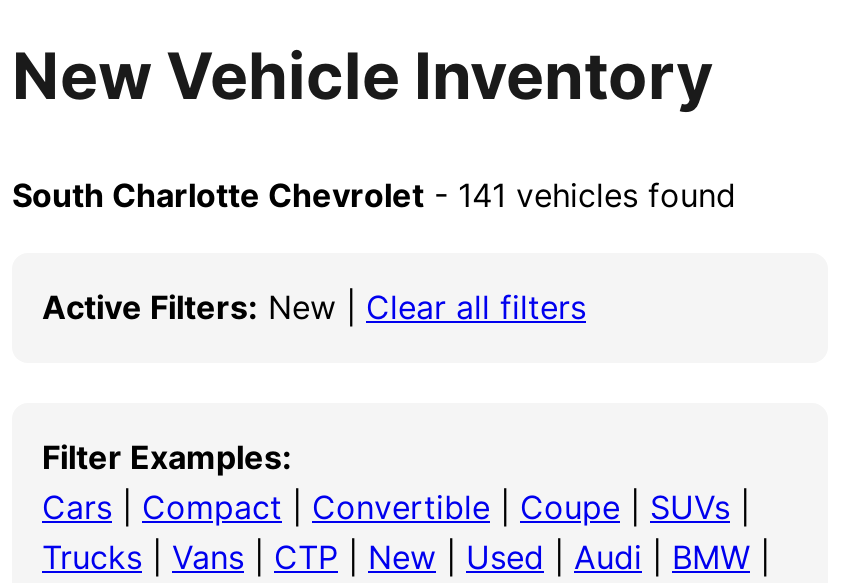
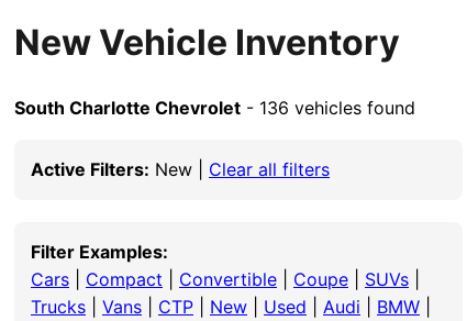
- South Charlotte Chevrolet - 141 vehicles found
+ South Charlotte Chevrolet - 136 vehicles found
